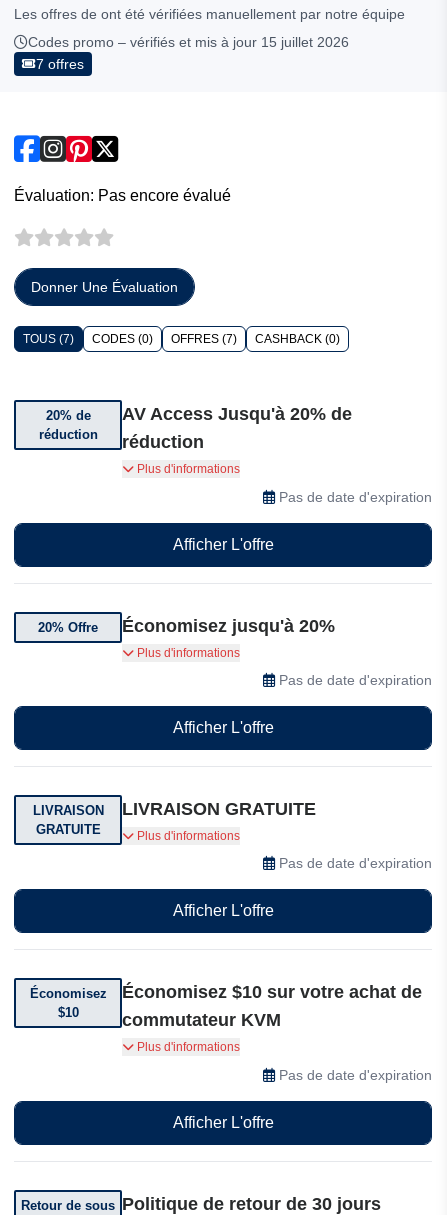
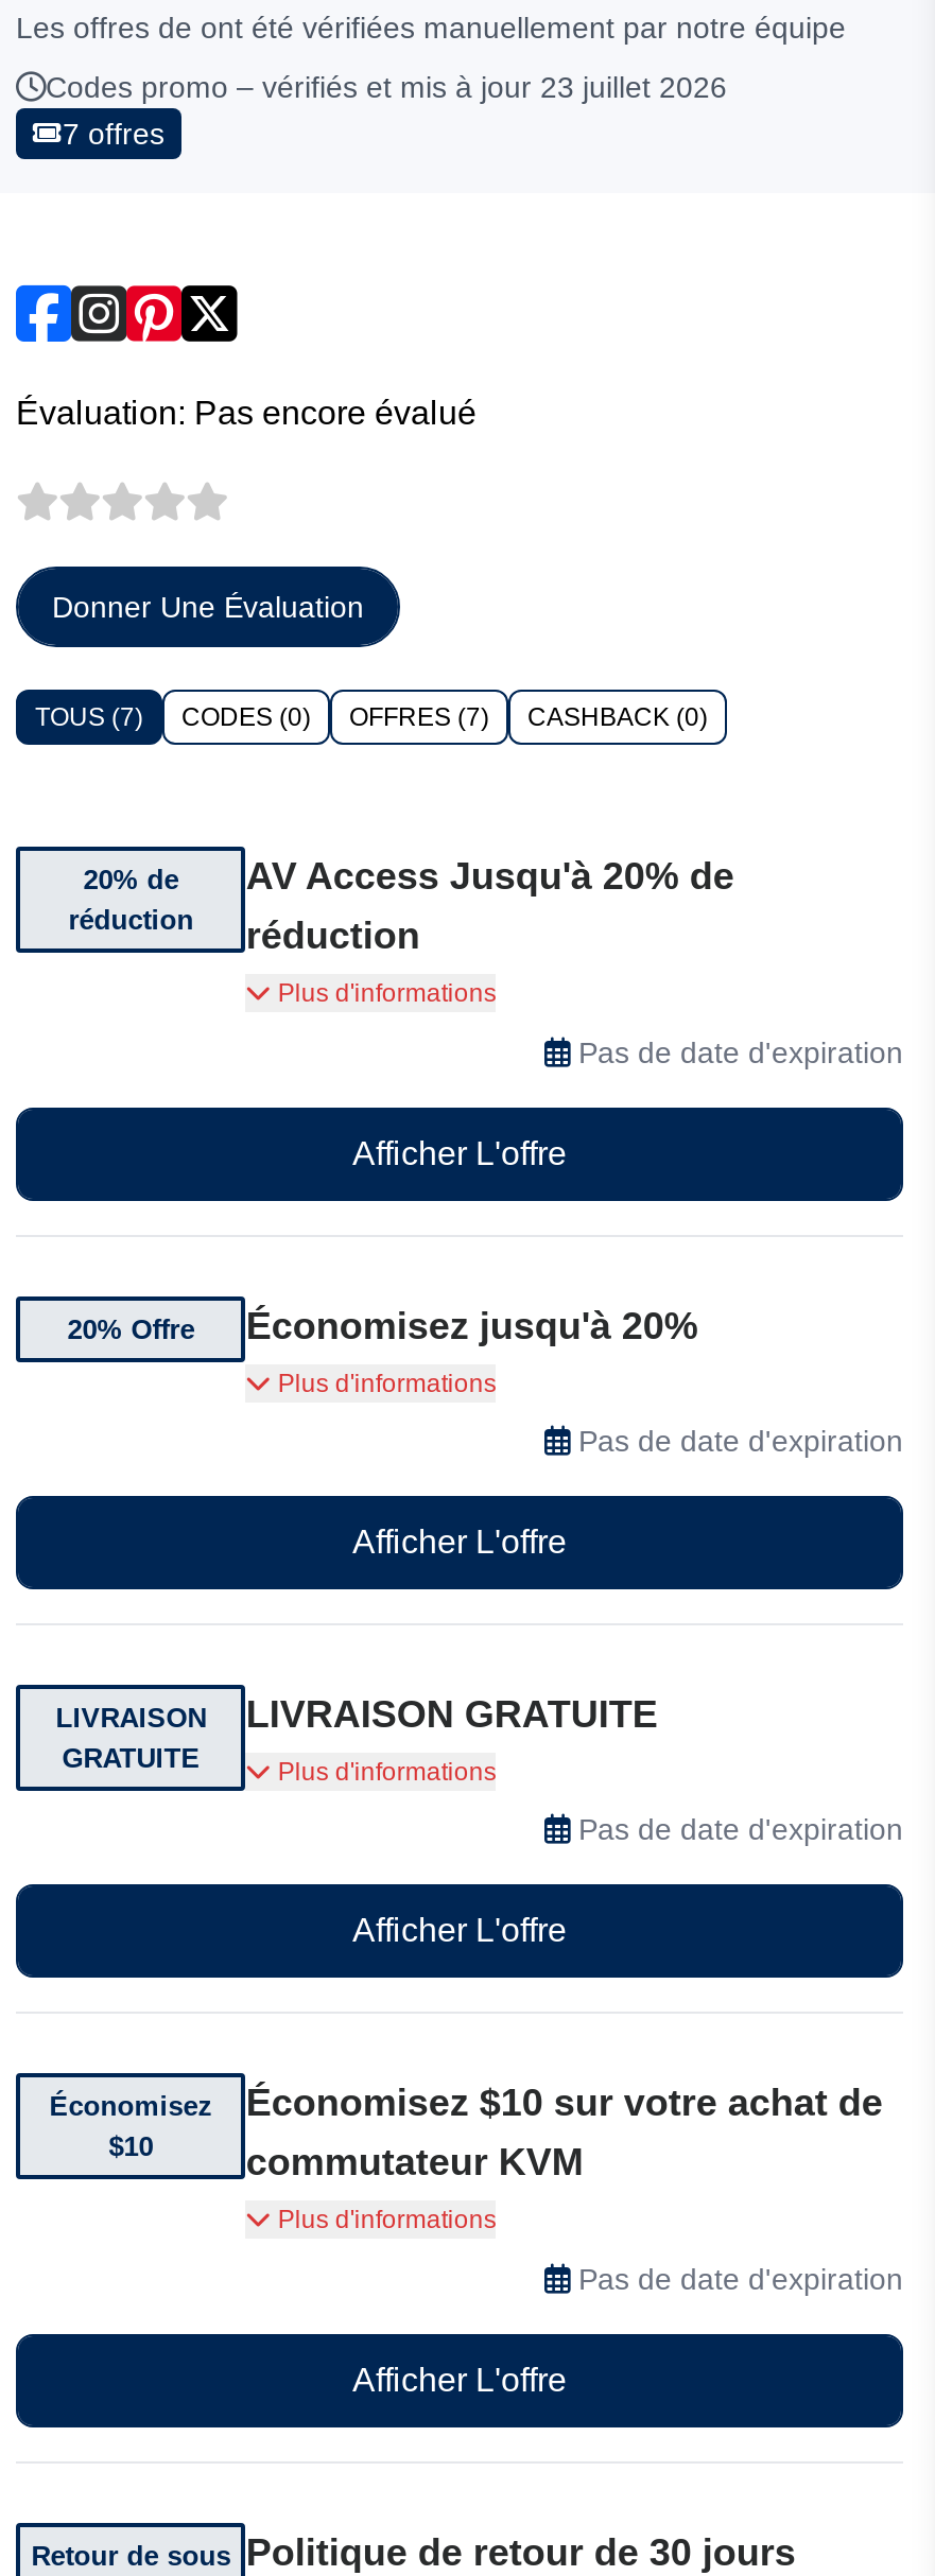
- Codes promo – vérifiés et mis à jour 15 juillet 2026
+ Codes promo – vérifiés et mis à jour 23 juillet 2026
